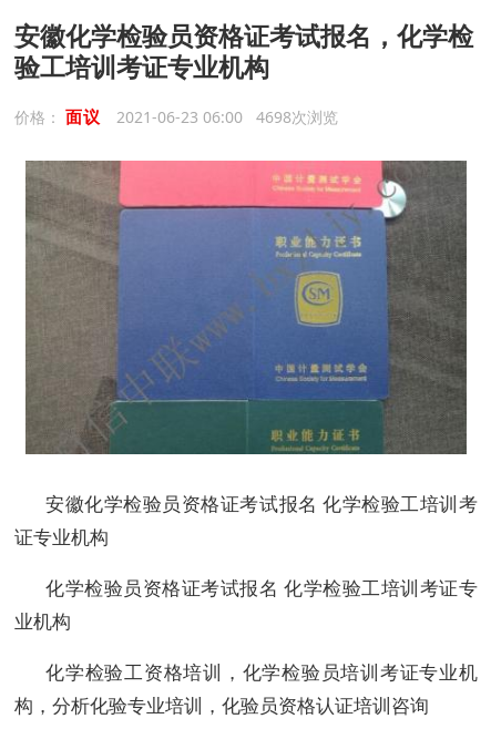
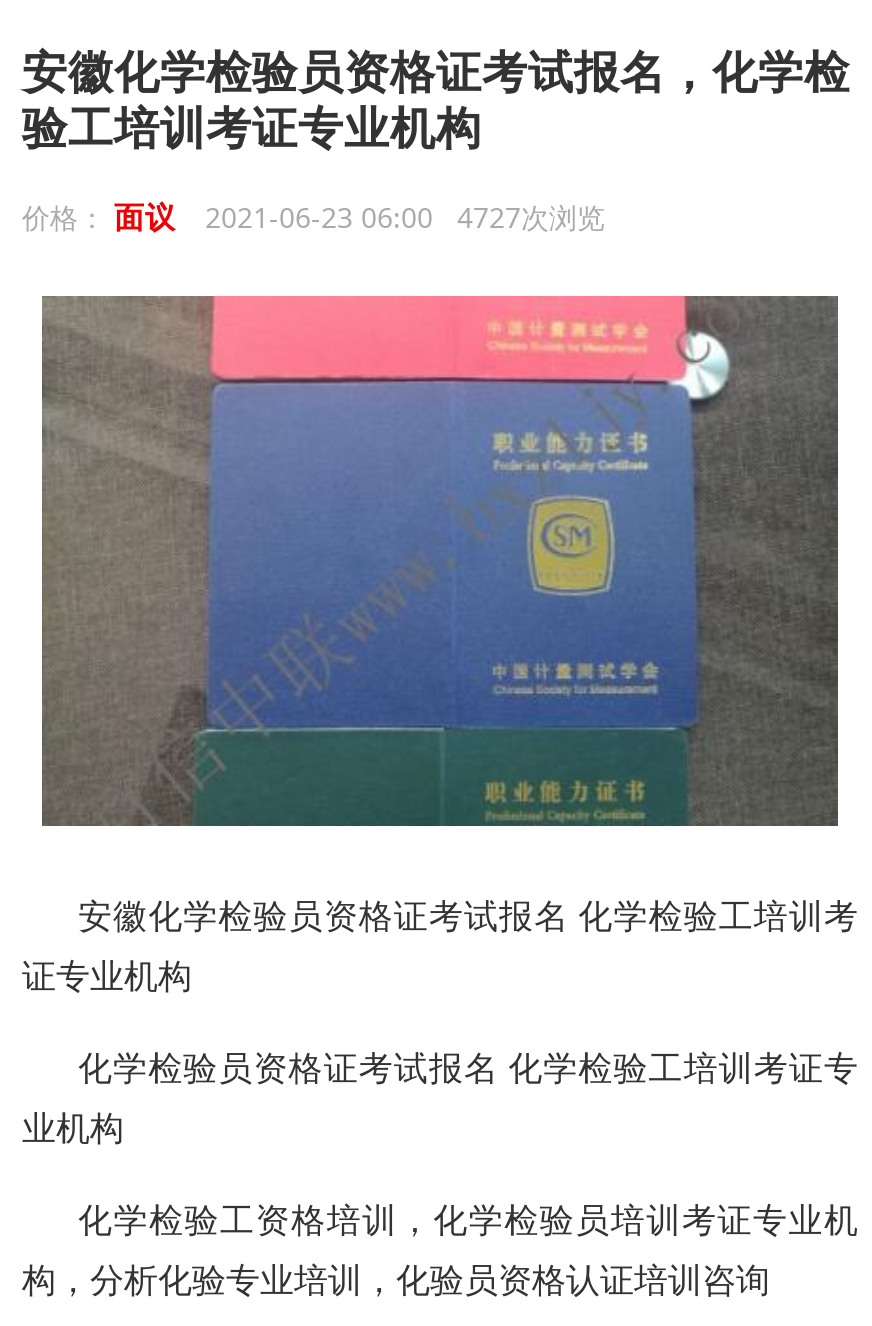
- 价格：面议 2021-06-23 06:00 4698次浏览
+ 价格：面议 2021-06-23 06:00 4727次浏览
